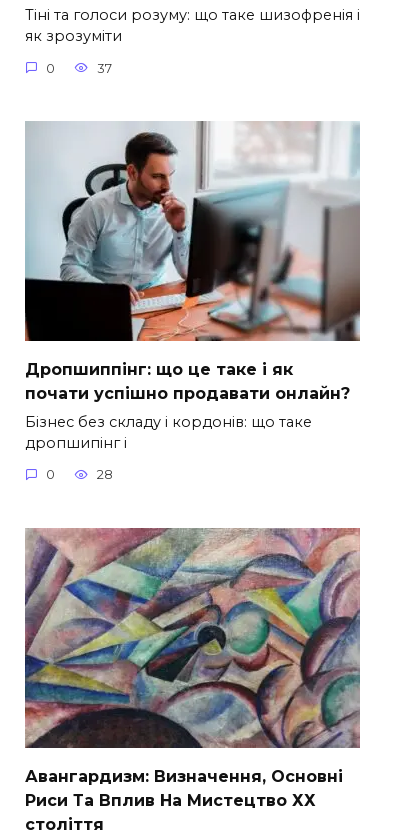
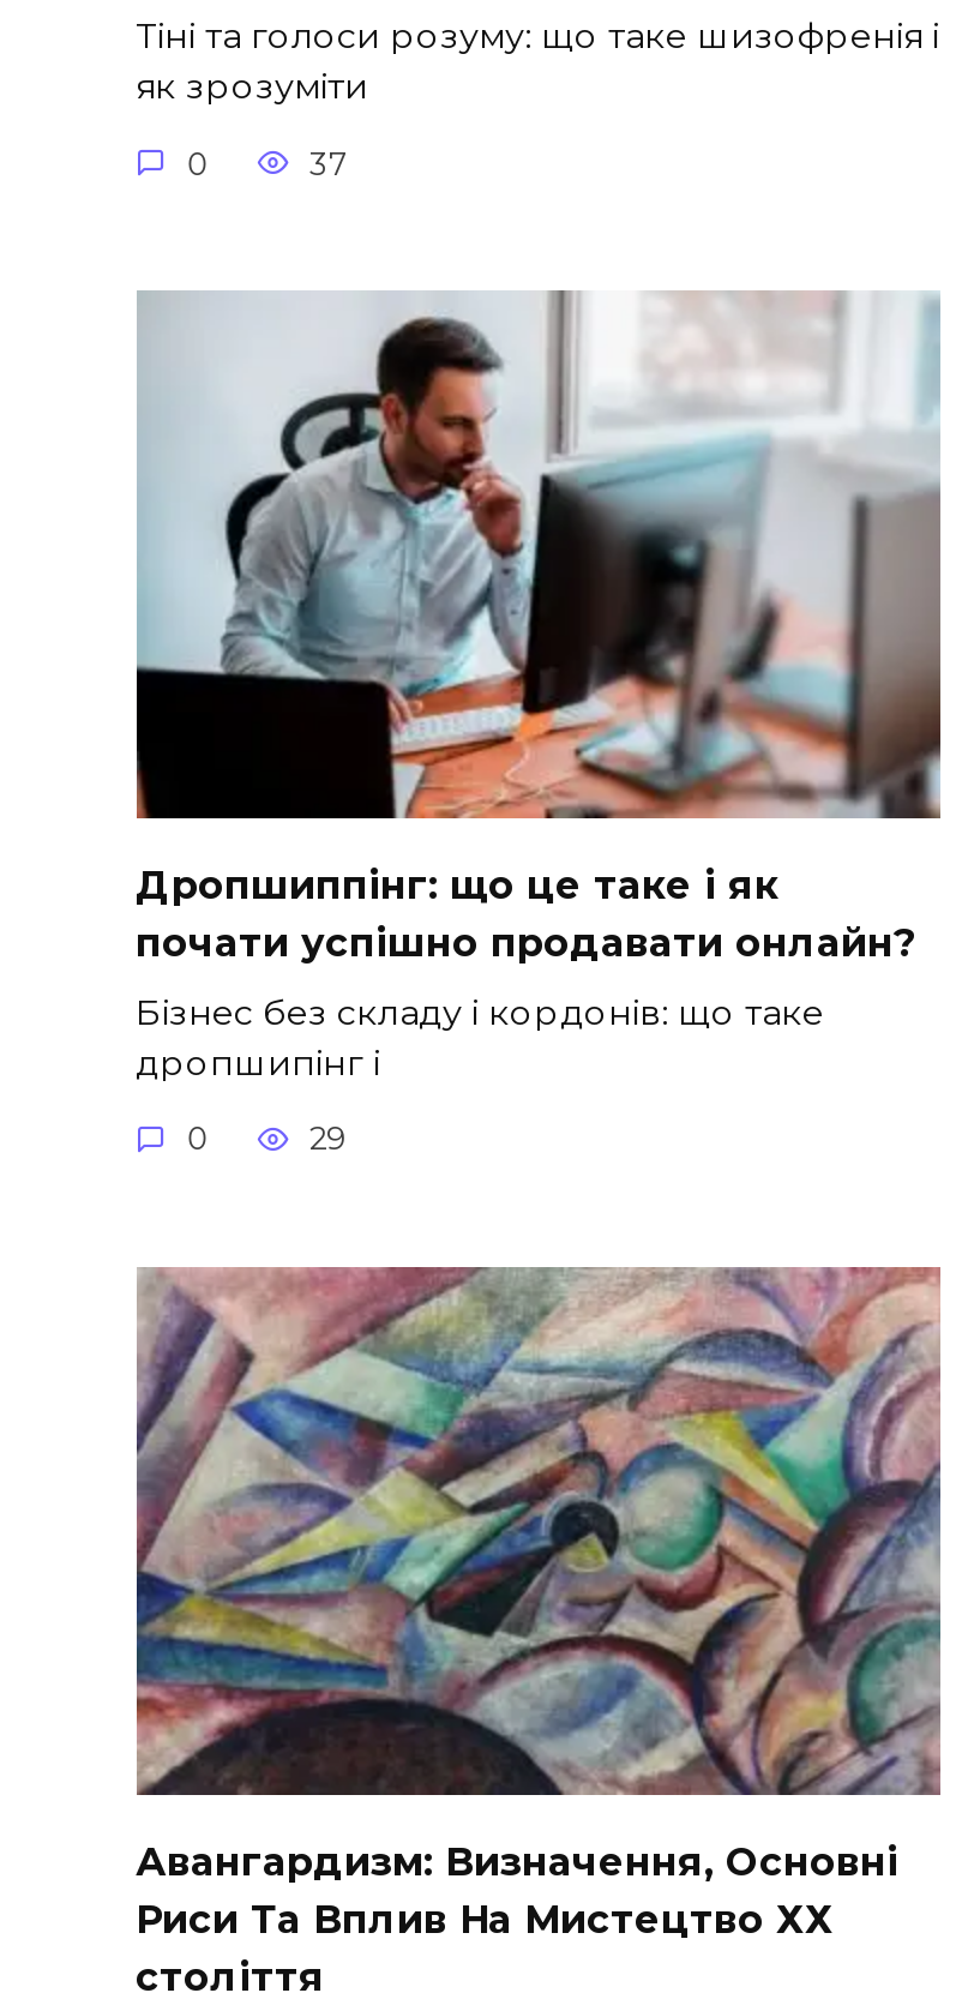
- 28
+ 29
